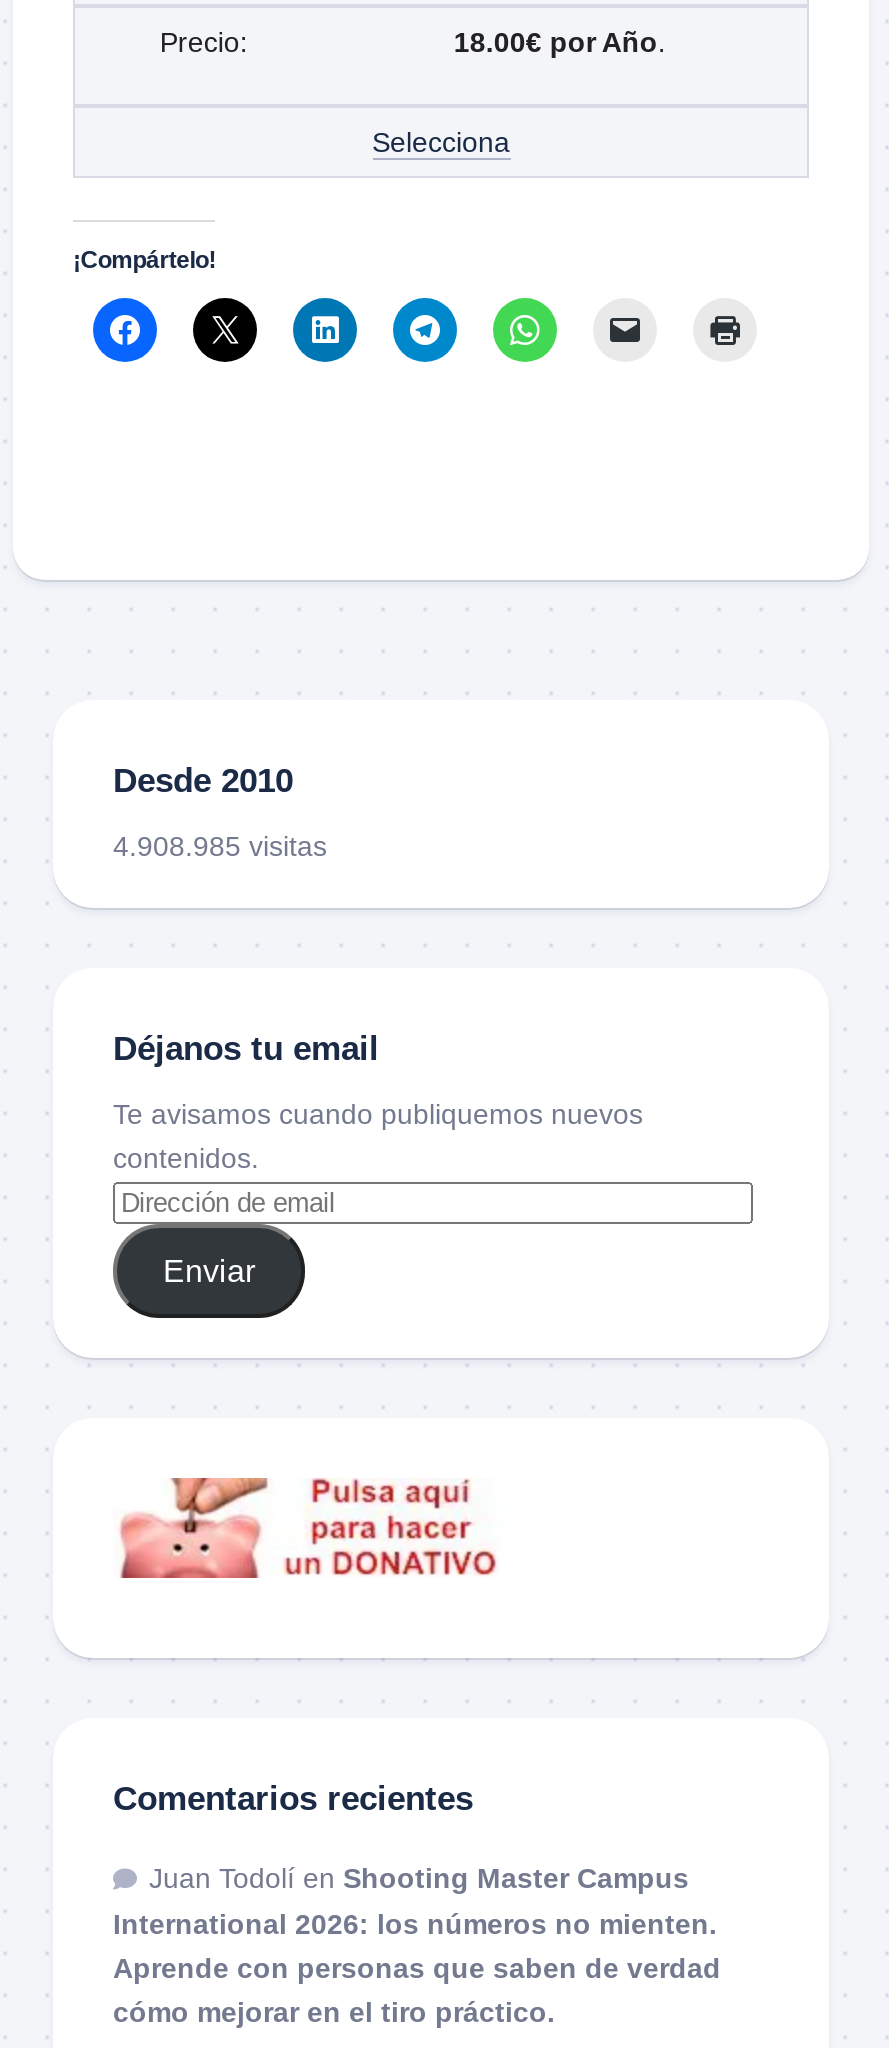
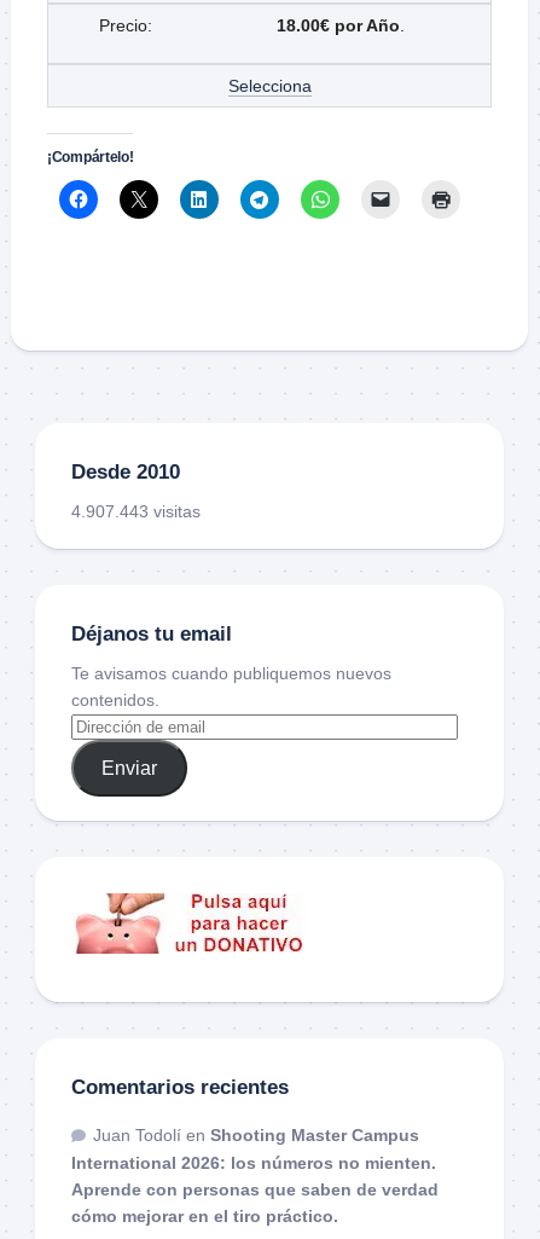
- 4.908.985 visitas
+ 4.907.443 visitas
